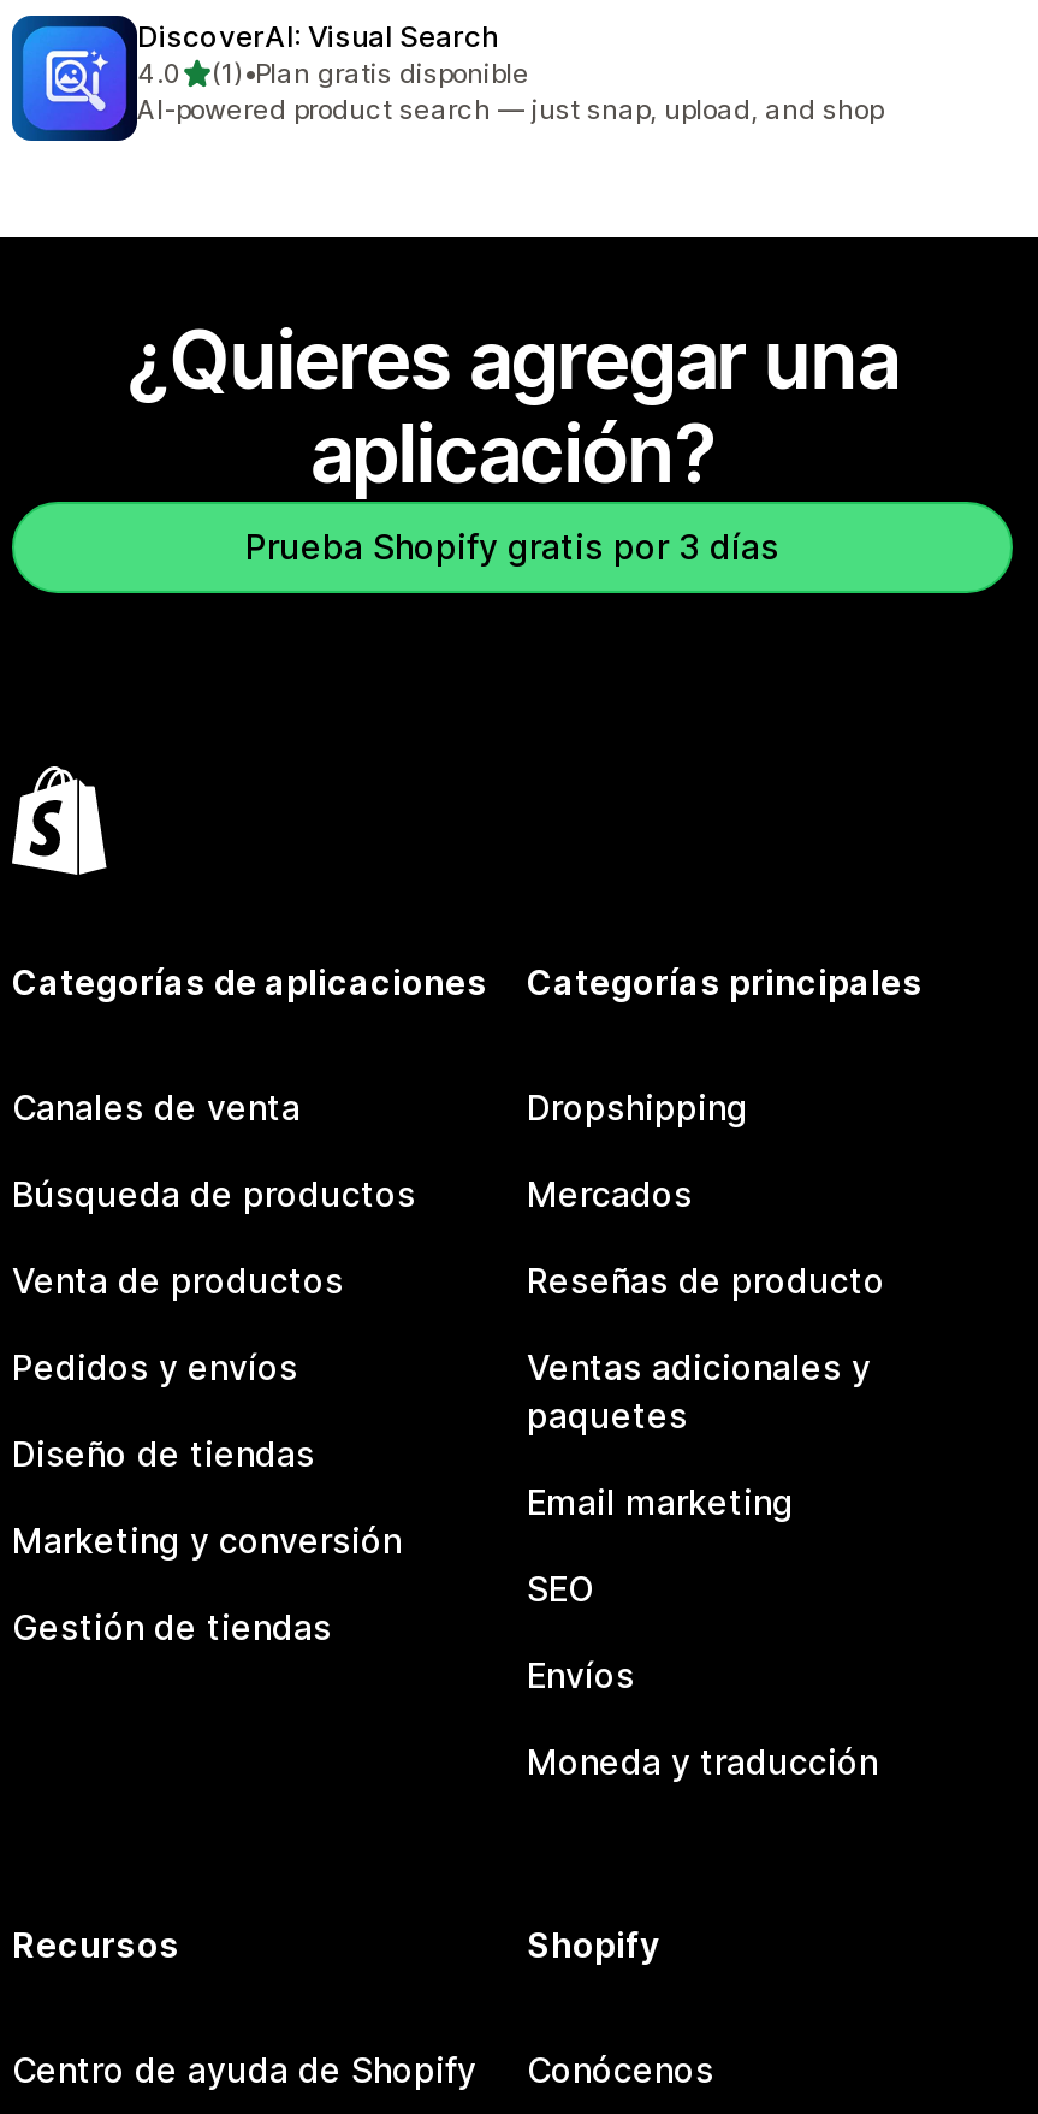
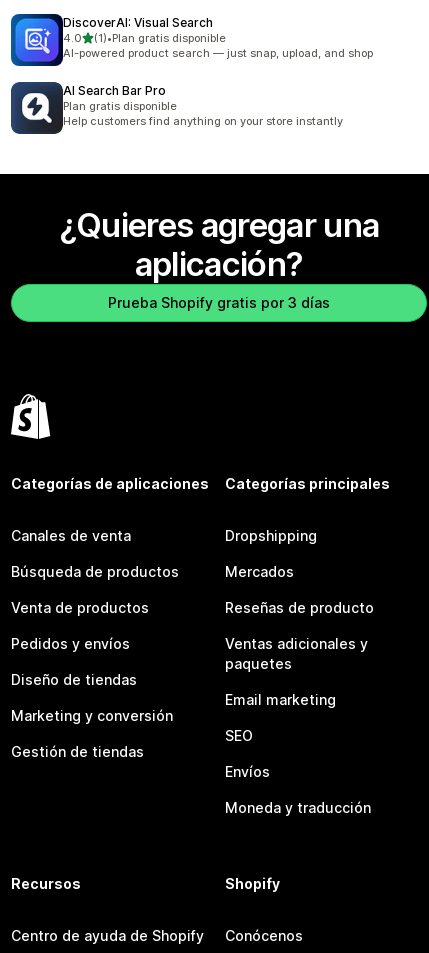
+ [image]
+ AI Search Bar Pro
+ Plan gratis disponible
+ Help customers find anything on your store instantly
